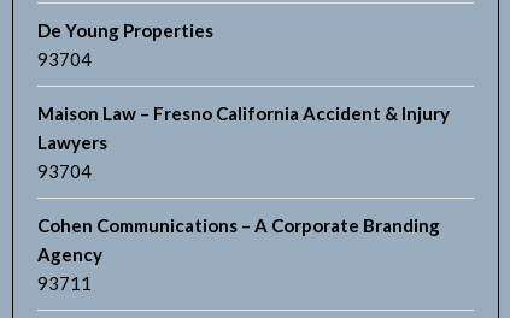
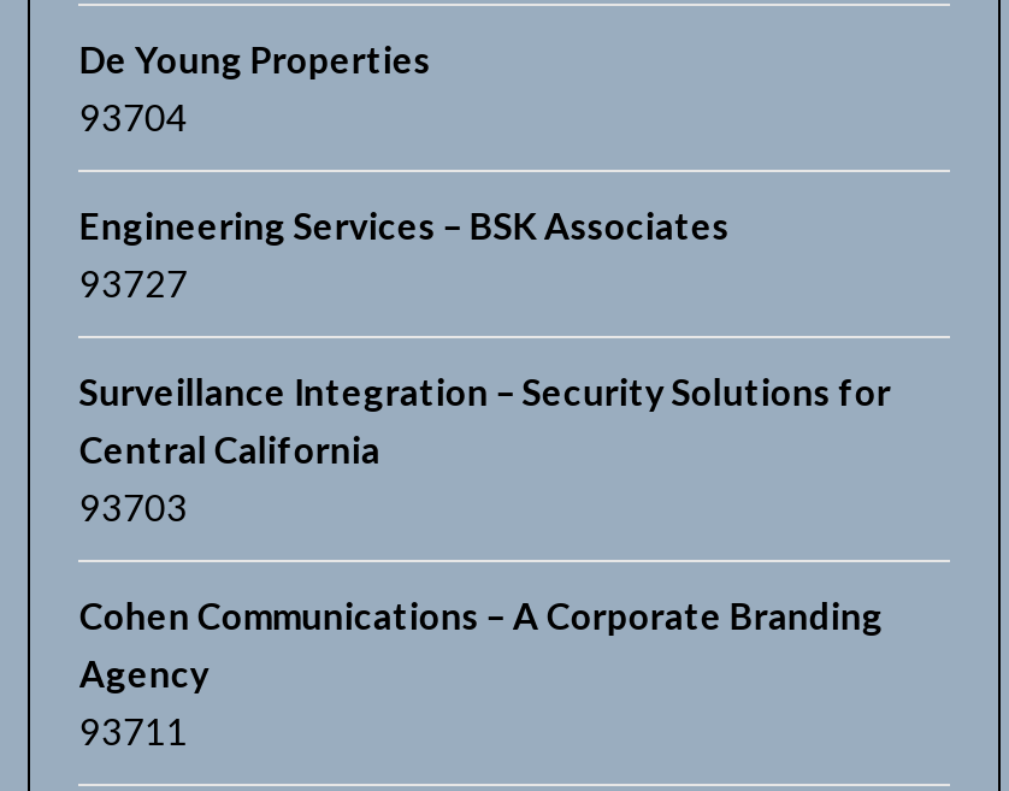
- Maison Law – Fresno California Accident & Injury
- Lawyers
- 93704
+ Engineering Services – BSK Associates
+ 93727
+ Surveillance Integration – Security Solutions for
+ Central California
+ 93703
